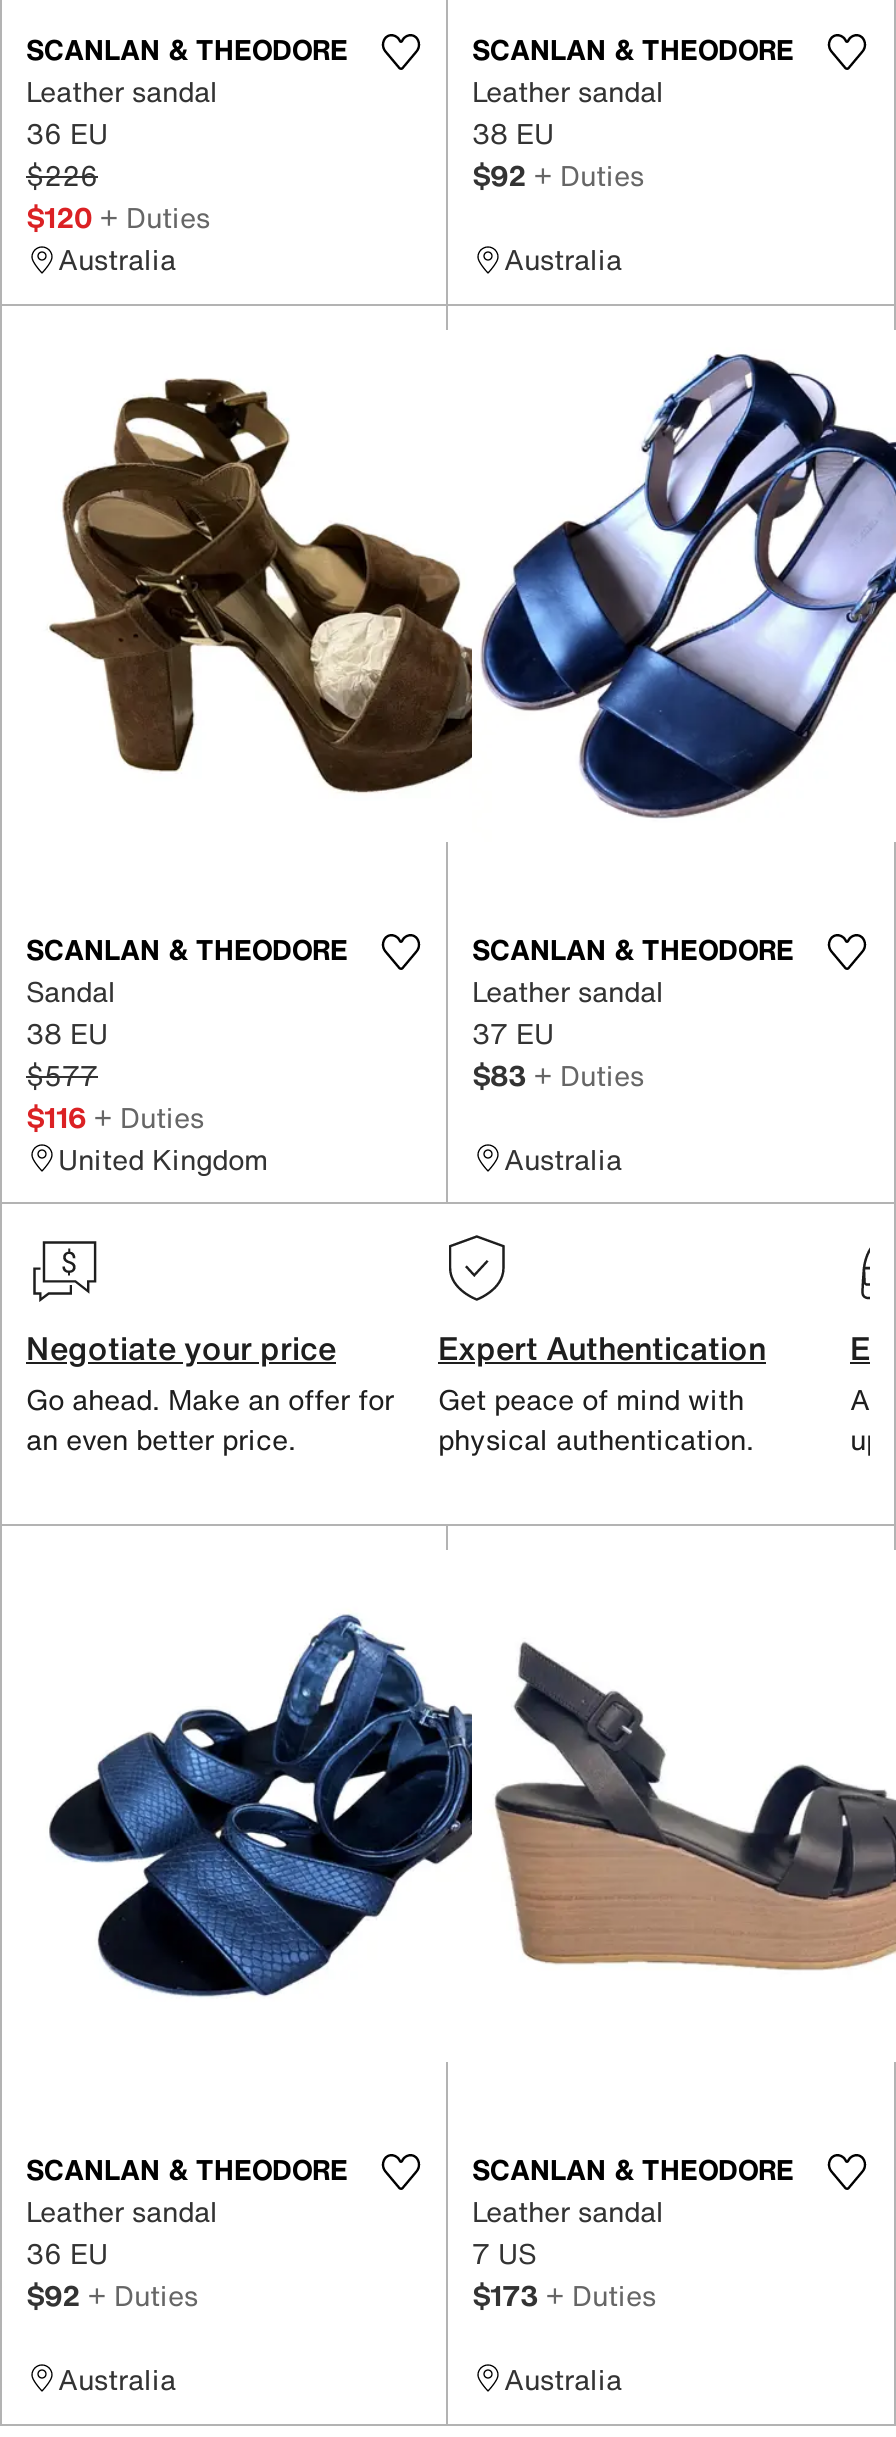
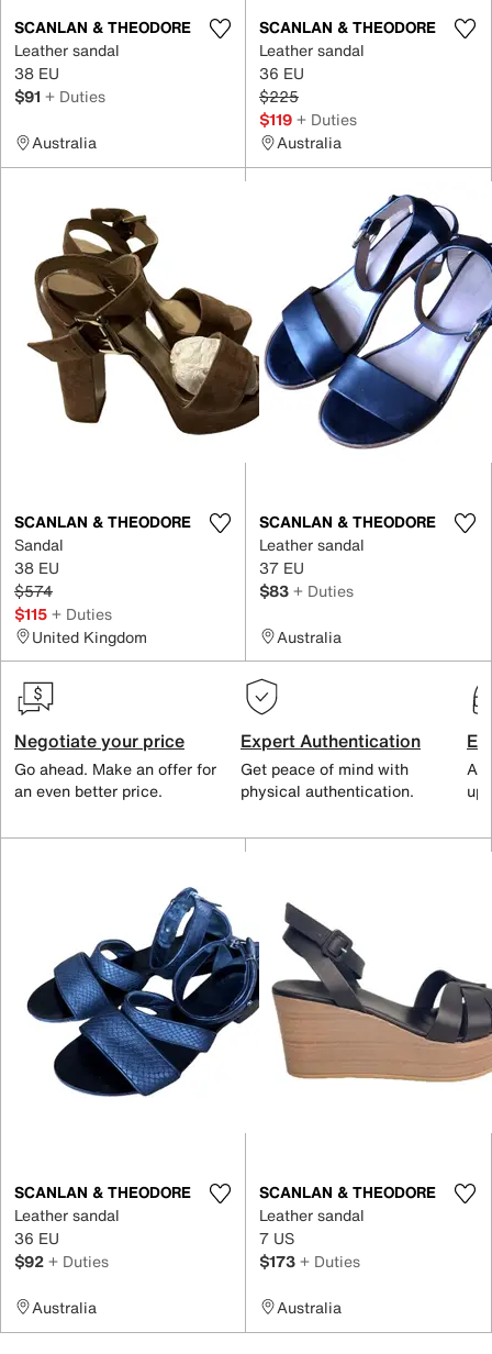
- 36 EU
- $226
- $120 + Duties
+ 38 EU
+ $91 + Duties

- 38 EU
- $92 + Duties
+ 36 EU
+ $225
+ $119 + Duties

- $577
+ $574

- $116 + Duties
+ $115 + Duties
